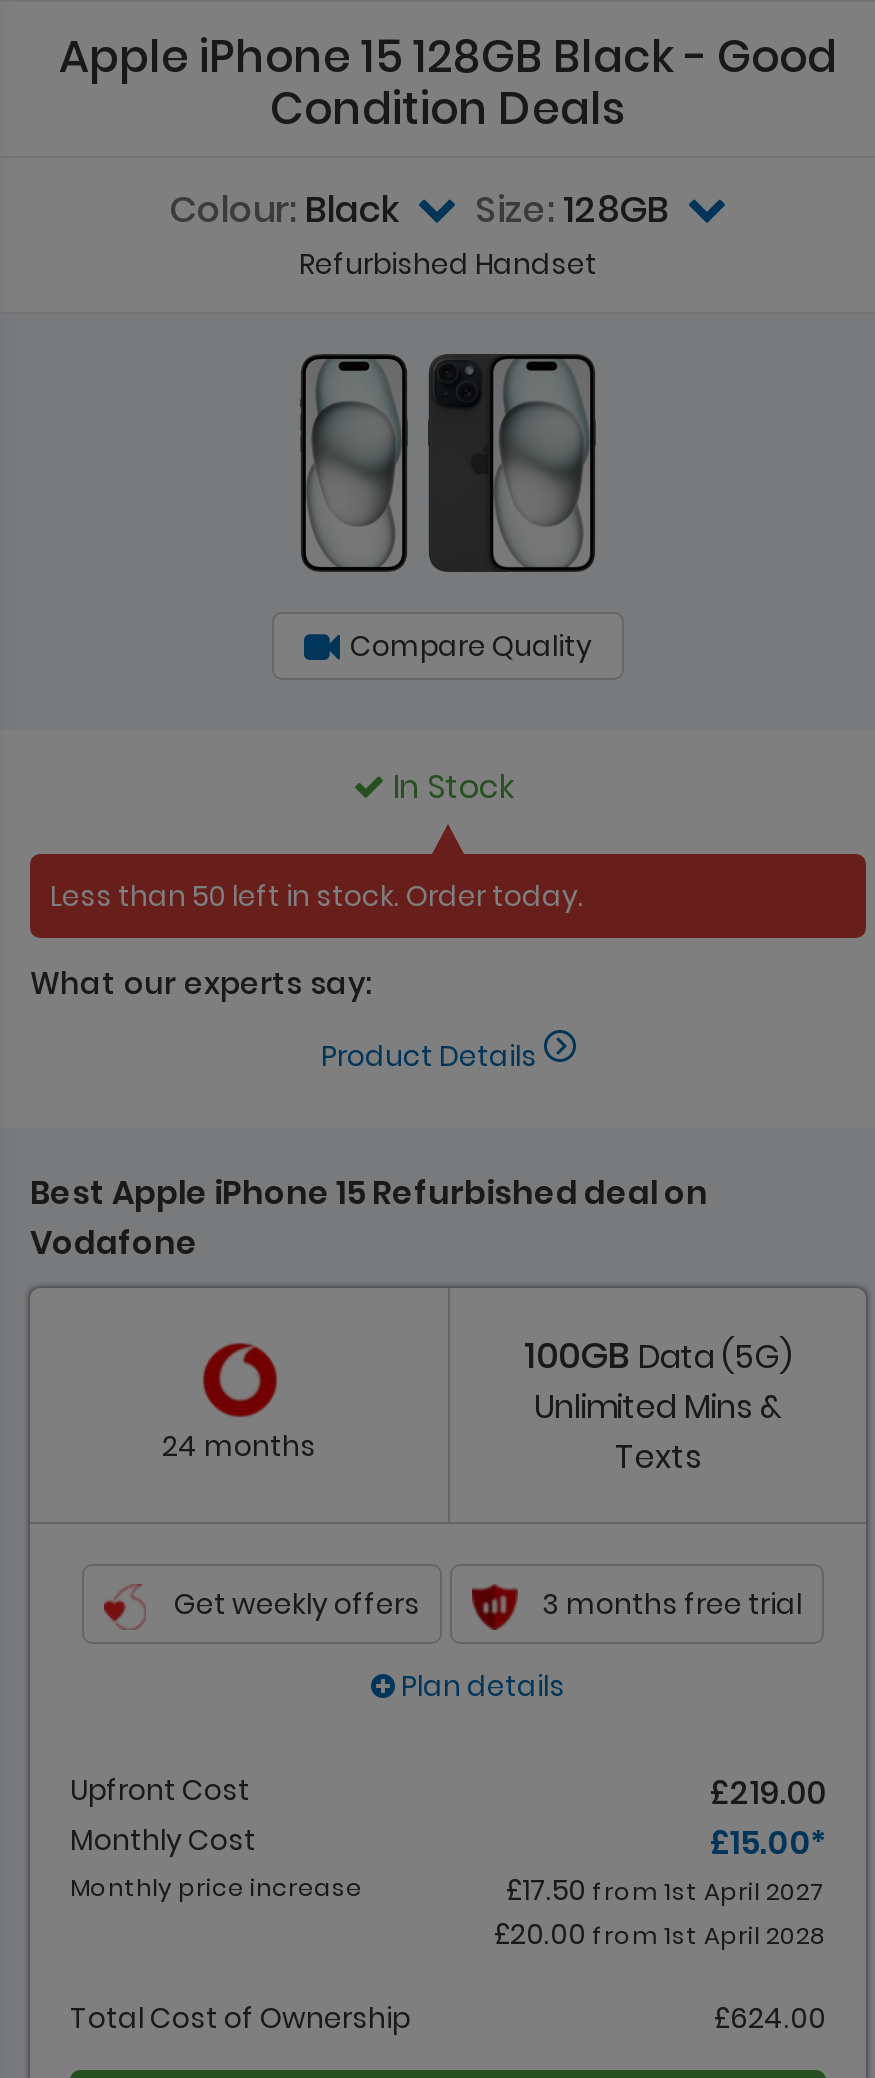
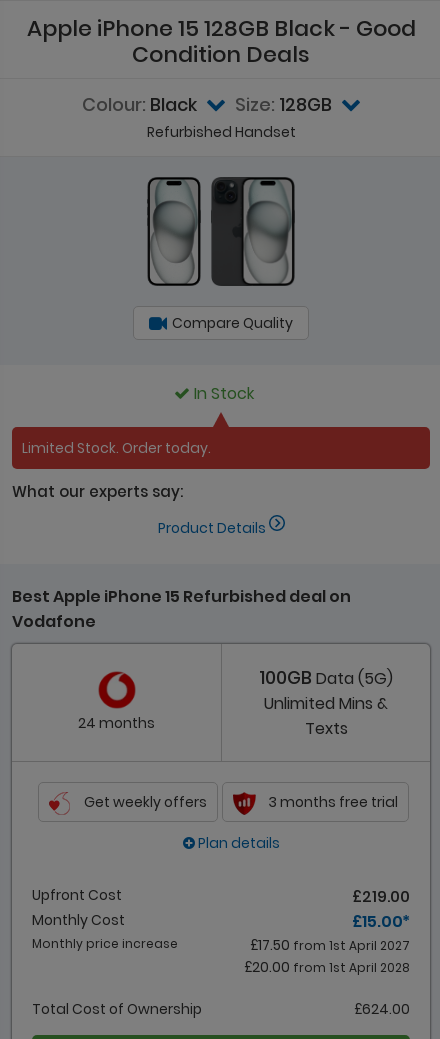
- Less than 50 left in stock. Order today.
+ Limited Stock. Order today.
